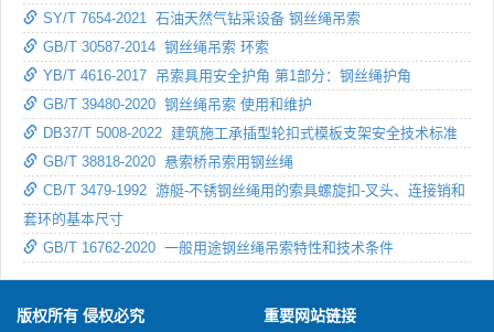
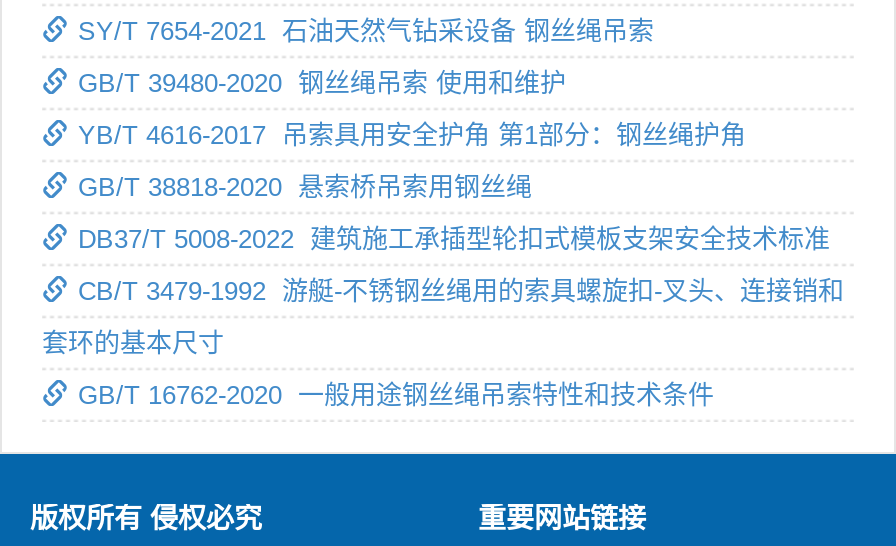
- GB/T 30587-2014 钢丝绳吊索 环索

moved up: GB/T 39480-2020 钢丝绳吊索 使用和维护

moved up: GB/T 38818-2020 悬索桥吊索用钢丝绳
